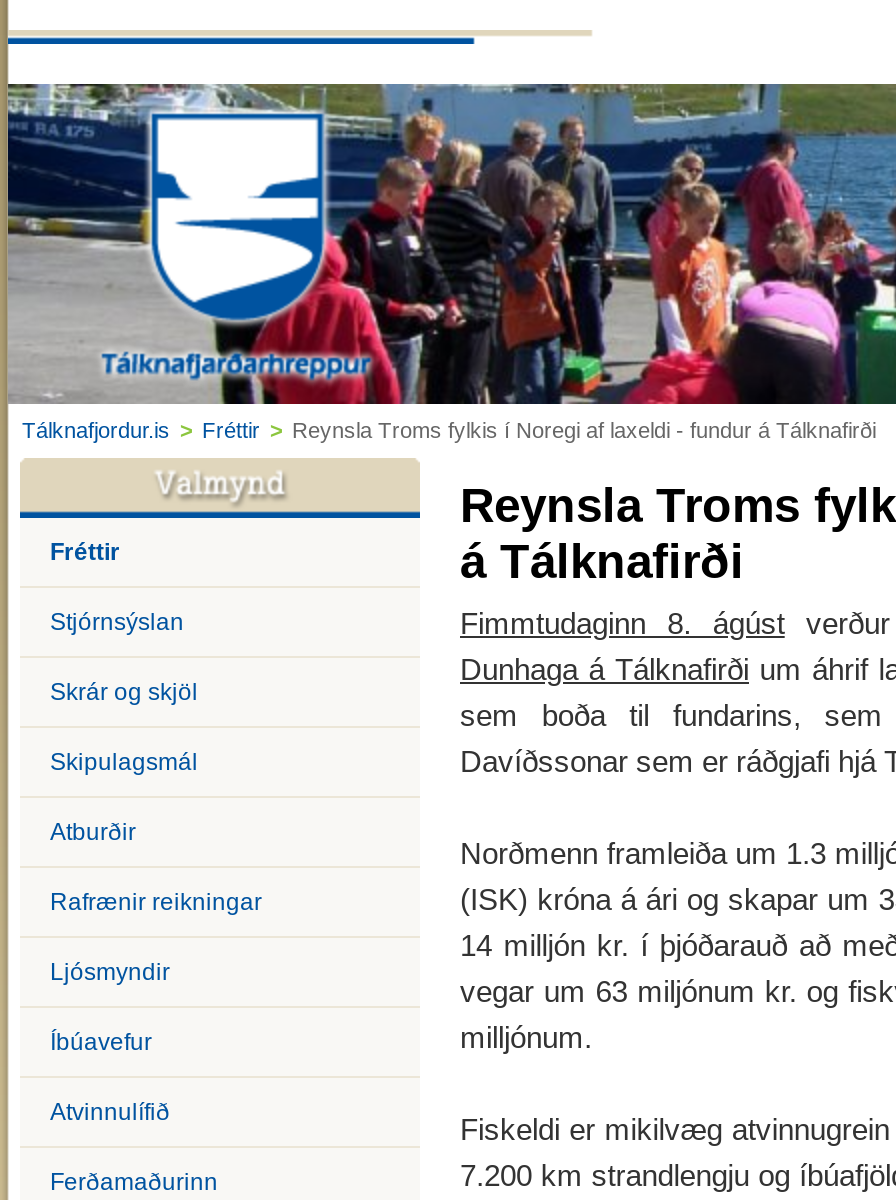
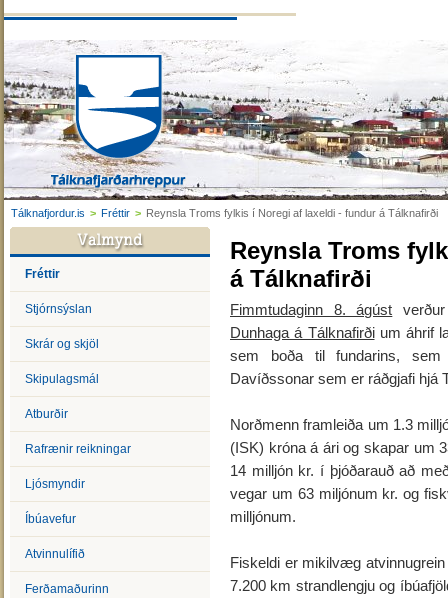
- [image]
+ [image]
